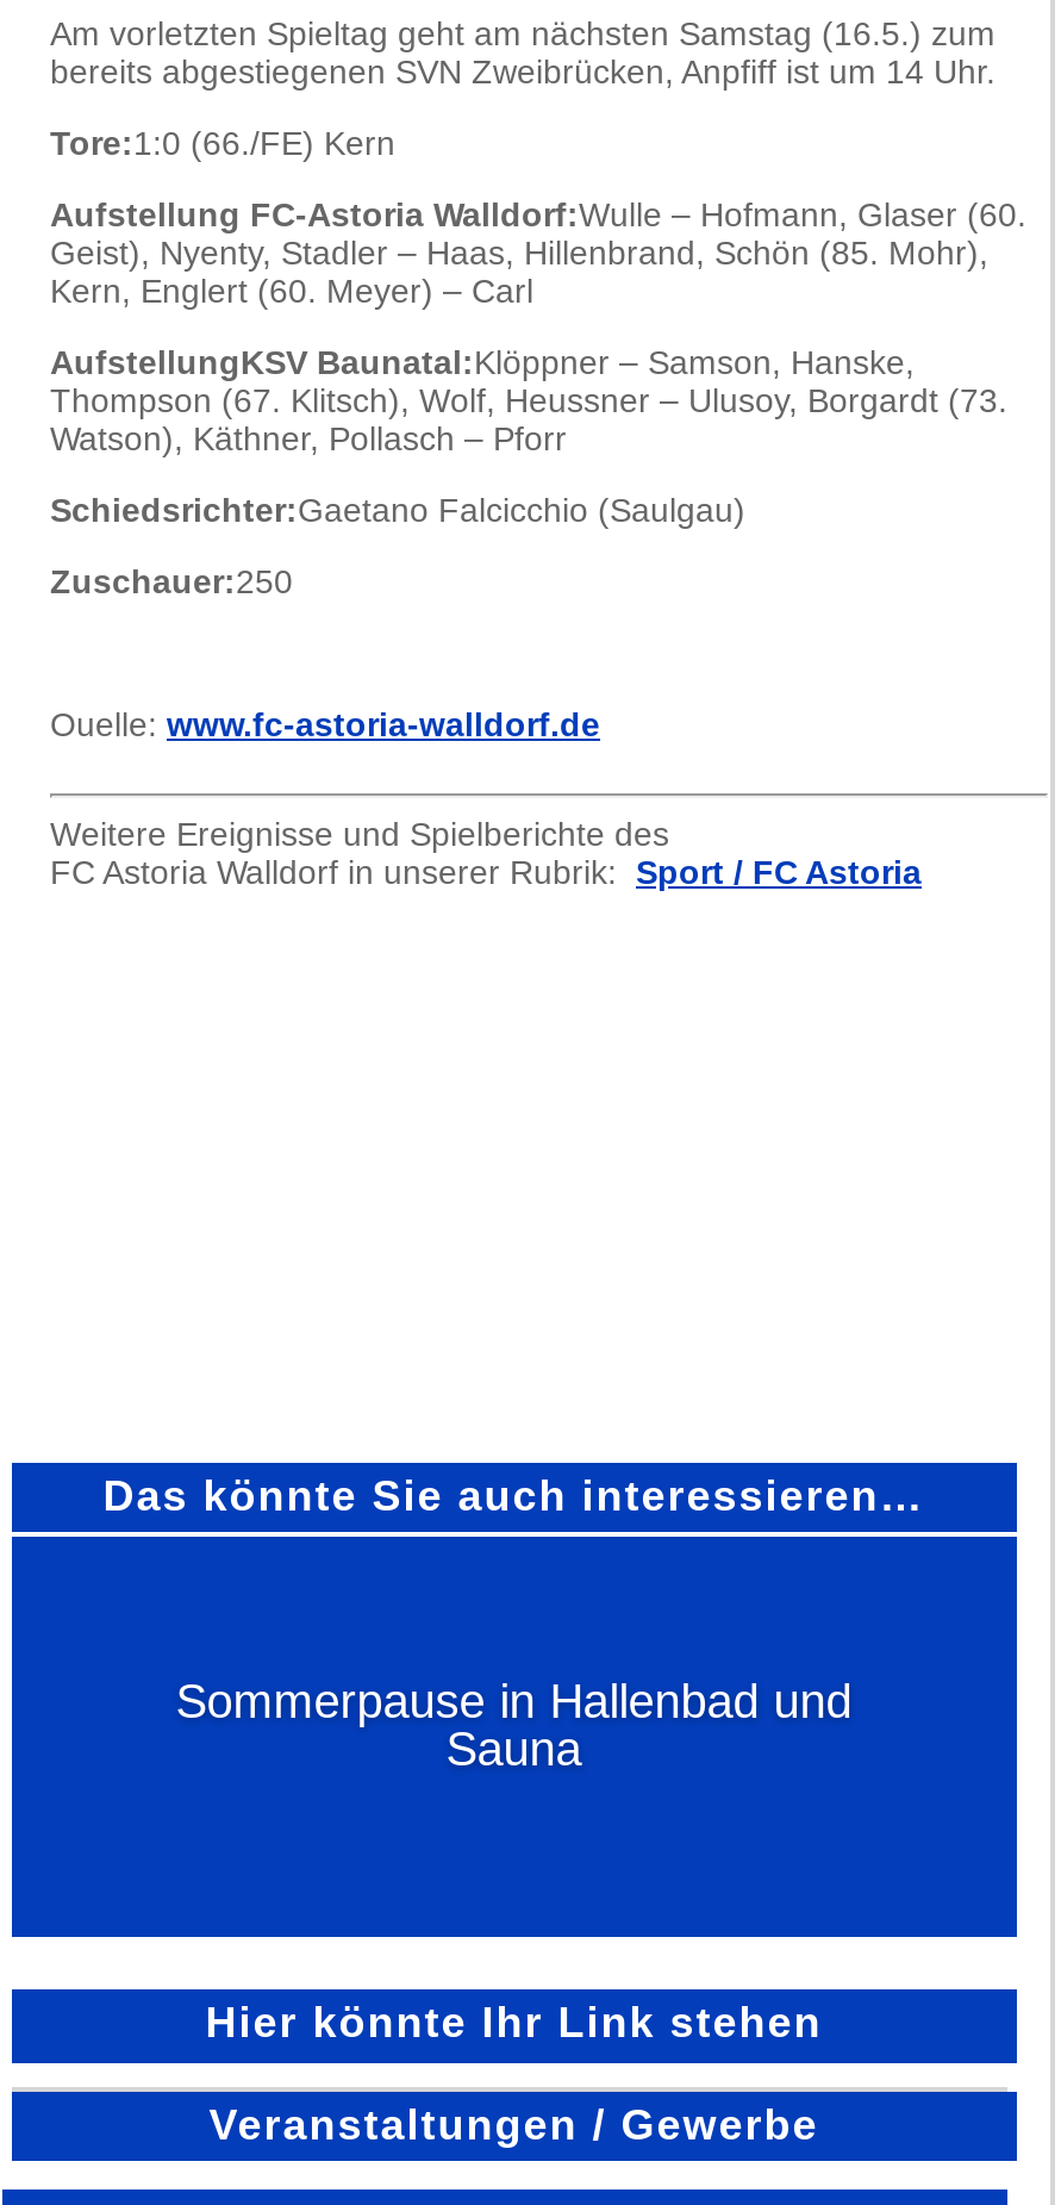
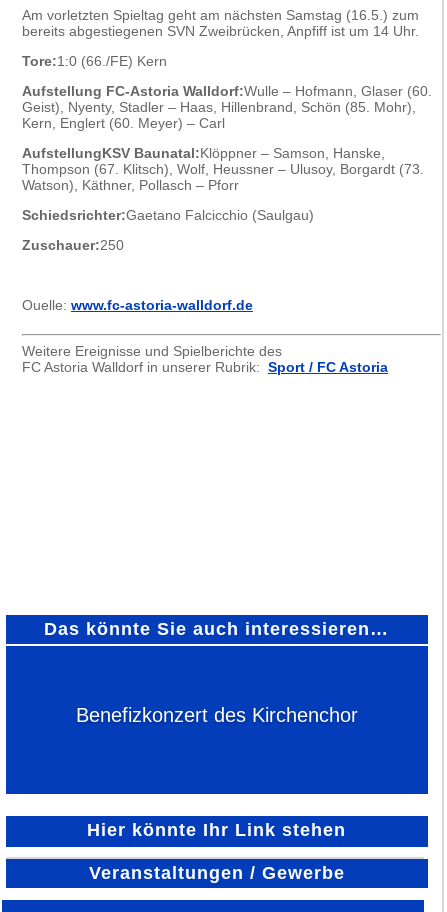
- Sommerpause in Hallenbad und
- Sauna
+ Benefizkonzert des Kirchenchor
